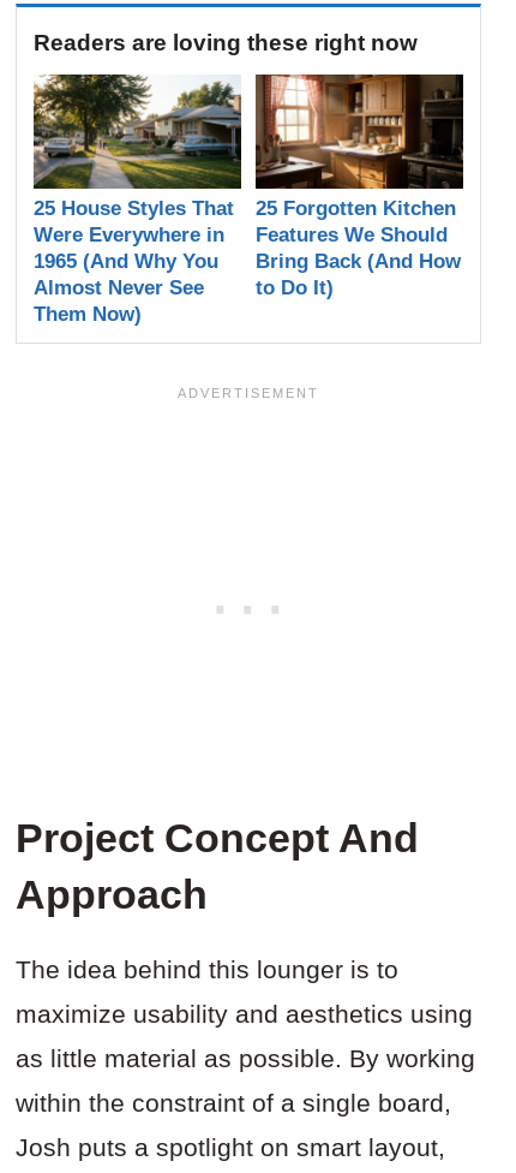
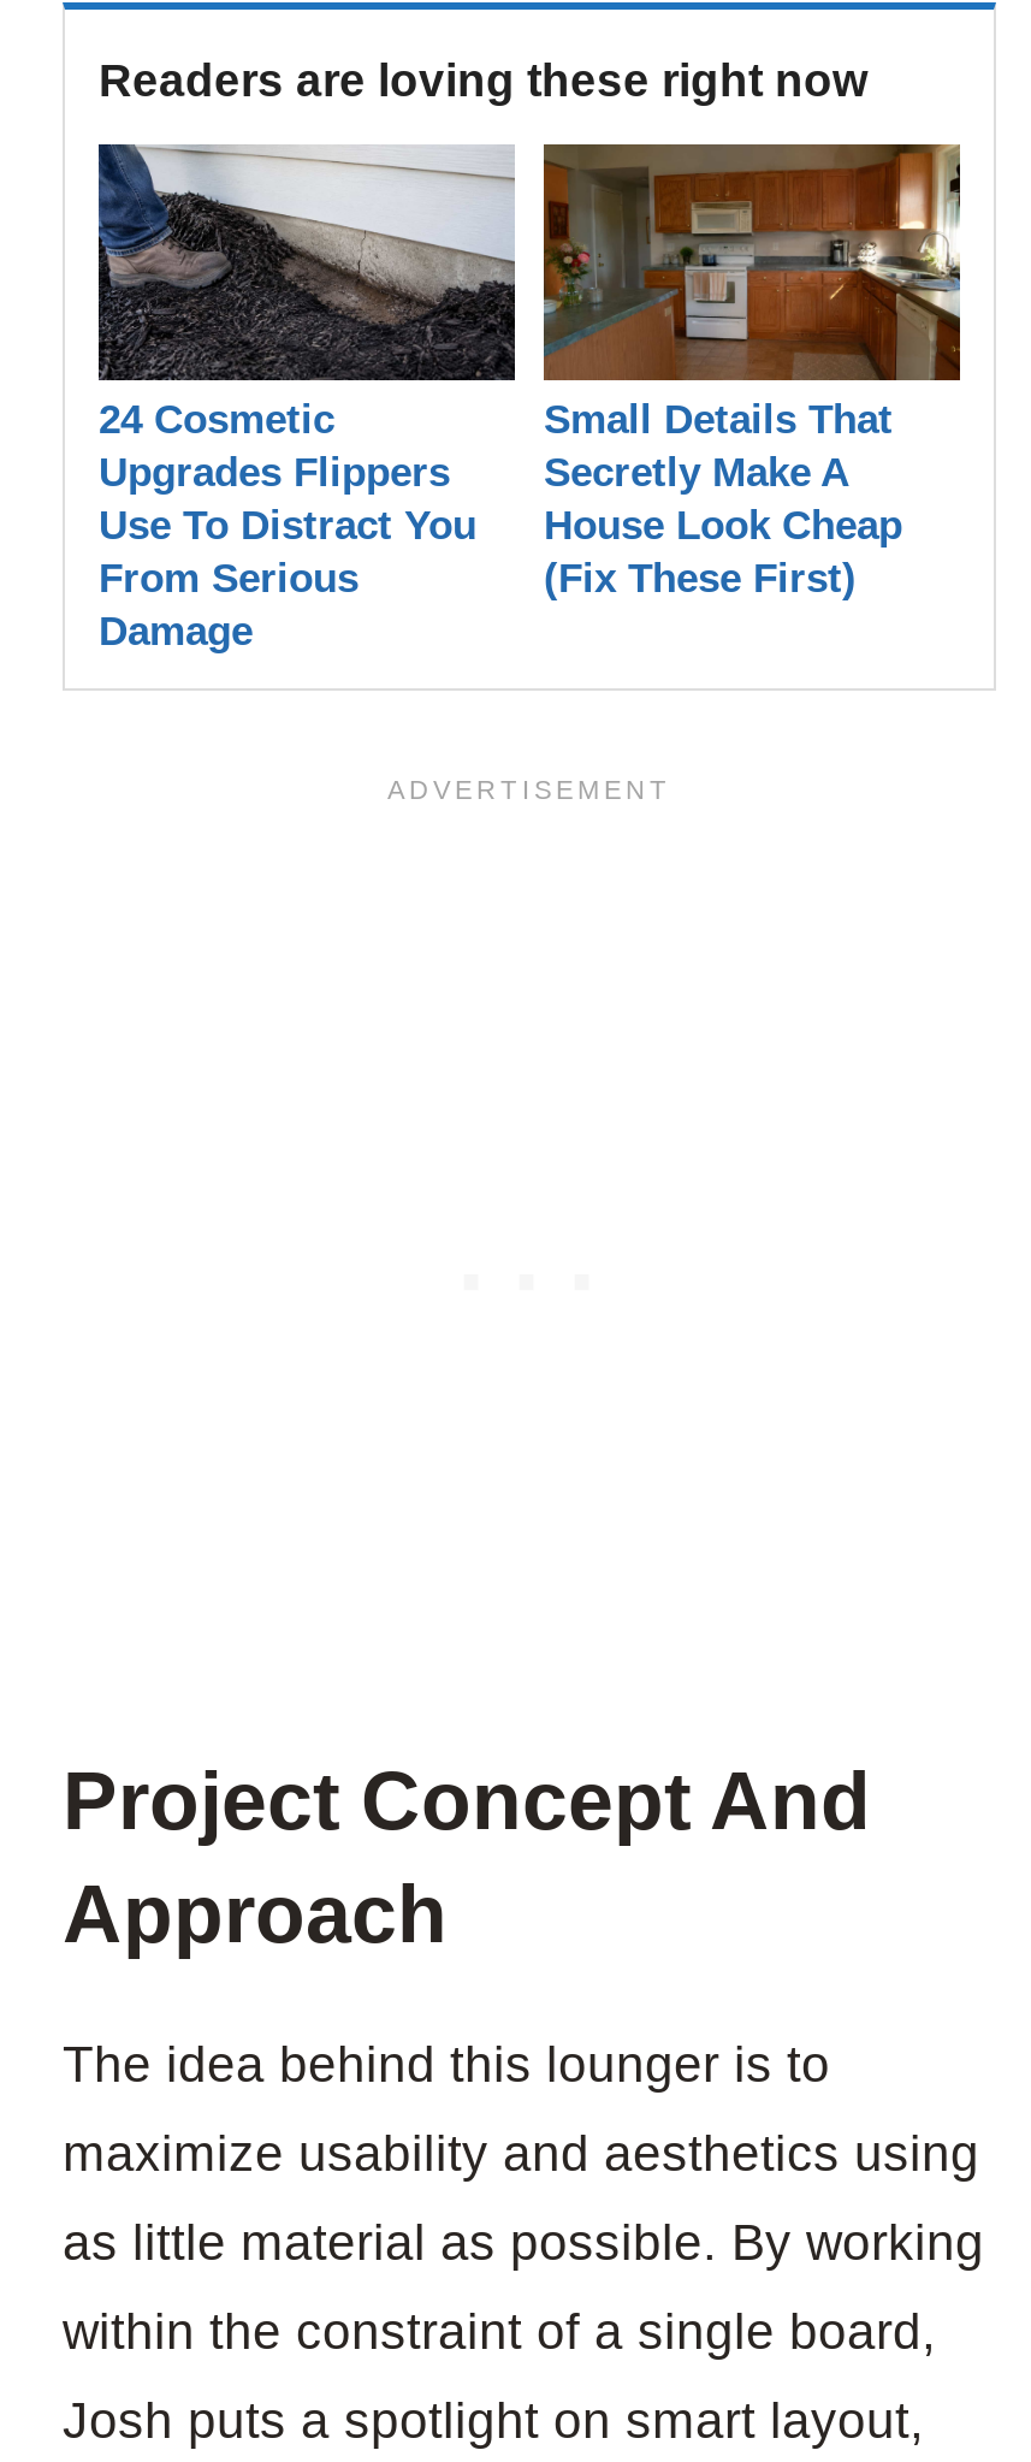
- [image]
- 25 House Styles That
- Were Everywhere in
- 1965 (And Why You
- Almost Never See
- Them Now)
+ [image]
+ 24 Cosmetic
+ Upgrades Flippers
+ Use To Distract You
+ From Serious
+ Damage

- [image]
- 25 Forgotten Kitchen
- Features We Should
- Bring Back (And How
- to Do It)
+ [image]
+ Small Details That
+ Secretly Make A
+ House Look Cheap
+ (Fix These First)
